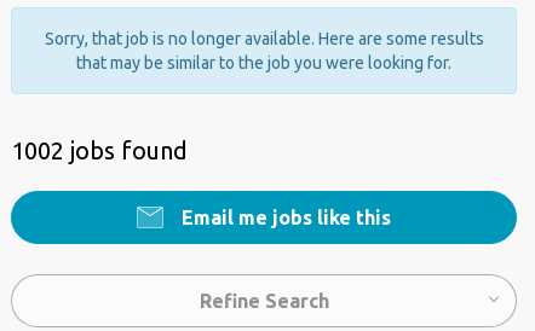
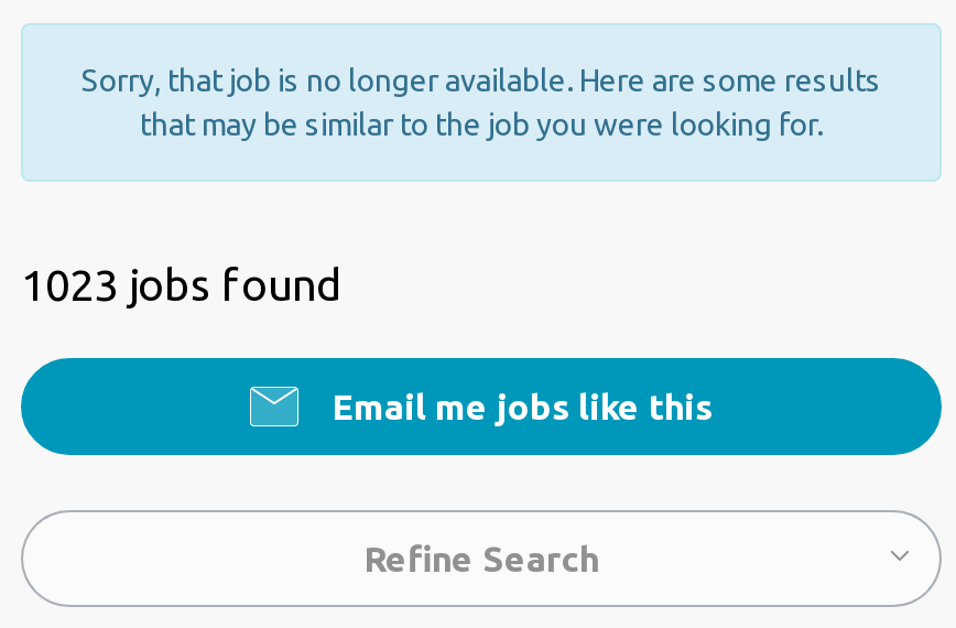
- 1002 jobs found
+ 1023 jobs found
